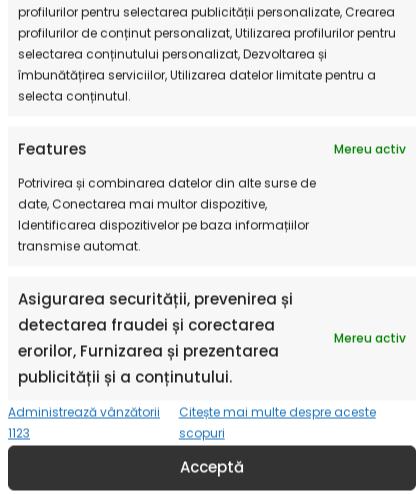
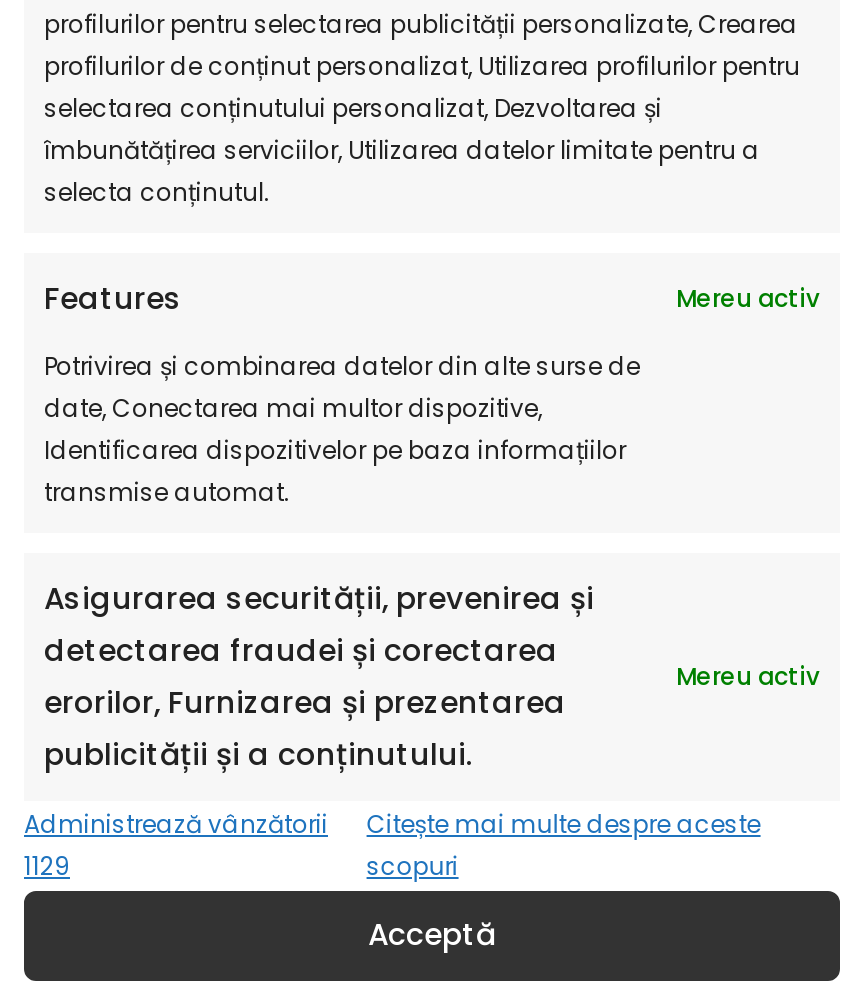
- 1123
+ 1129
